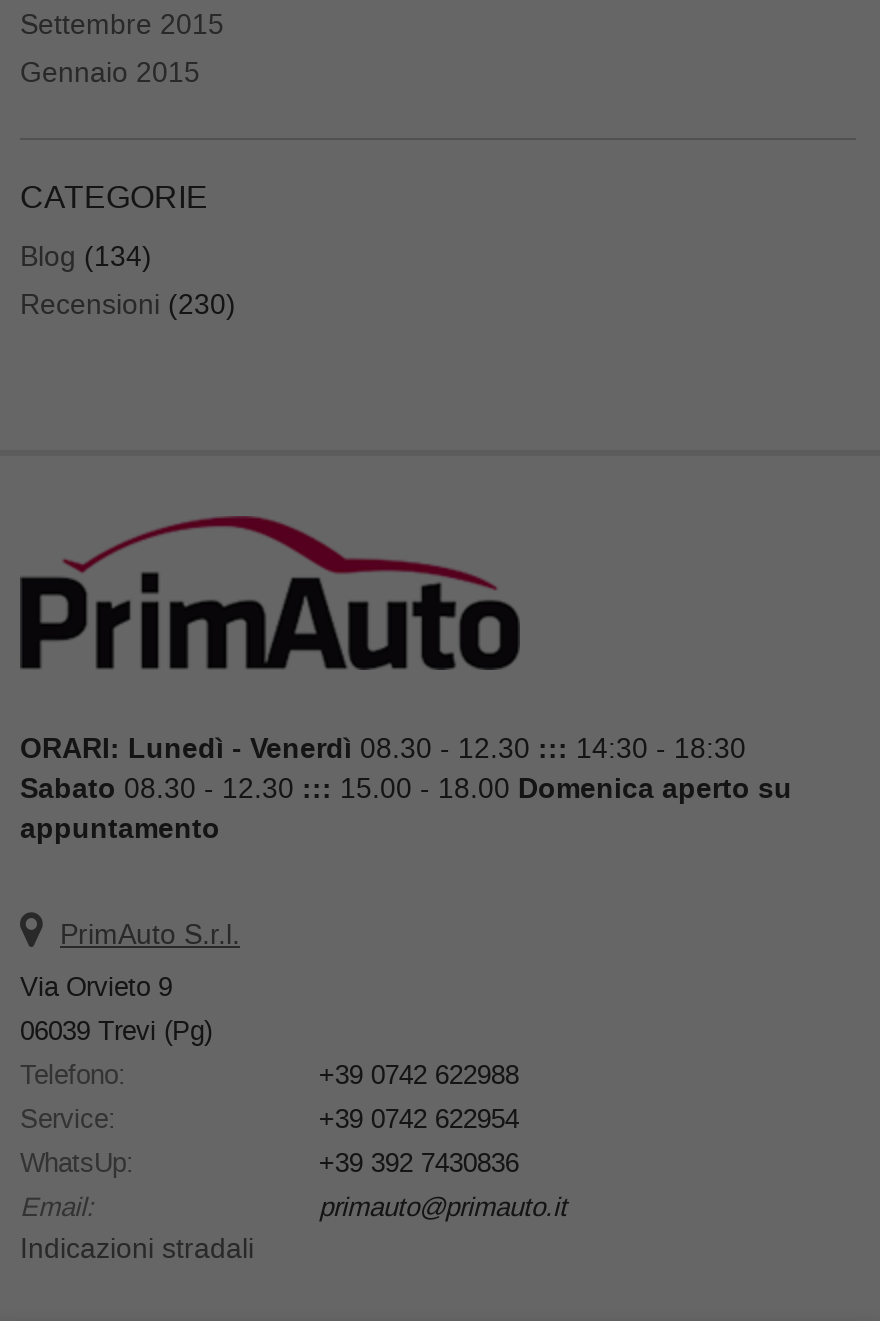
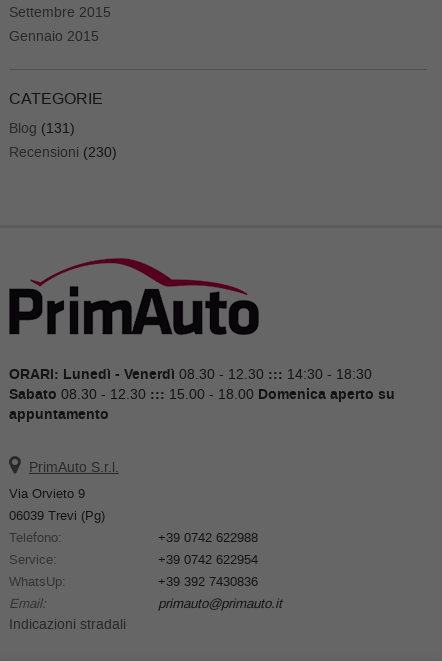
- Blog (134)
+ Blog (131)
